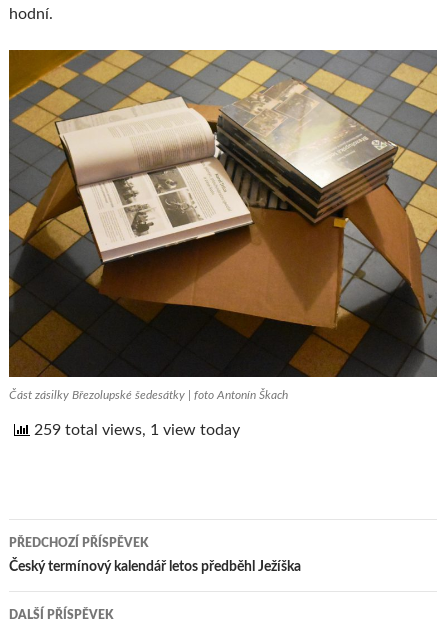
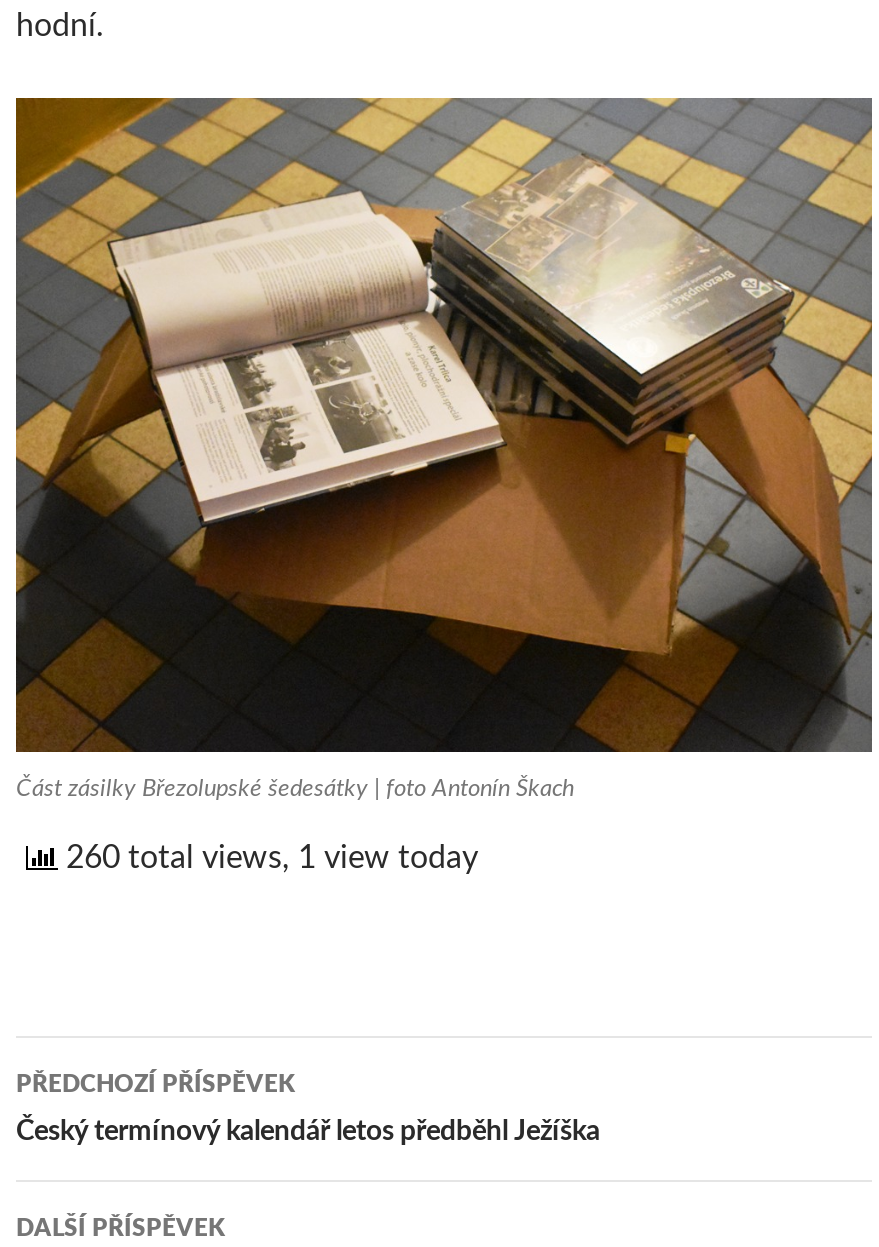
- 259 total views, 1 view today
+ 260 total views, 1 view today
